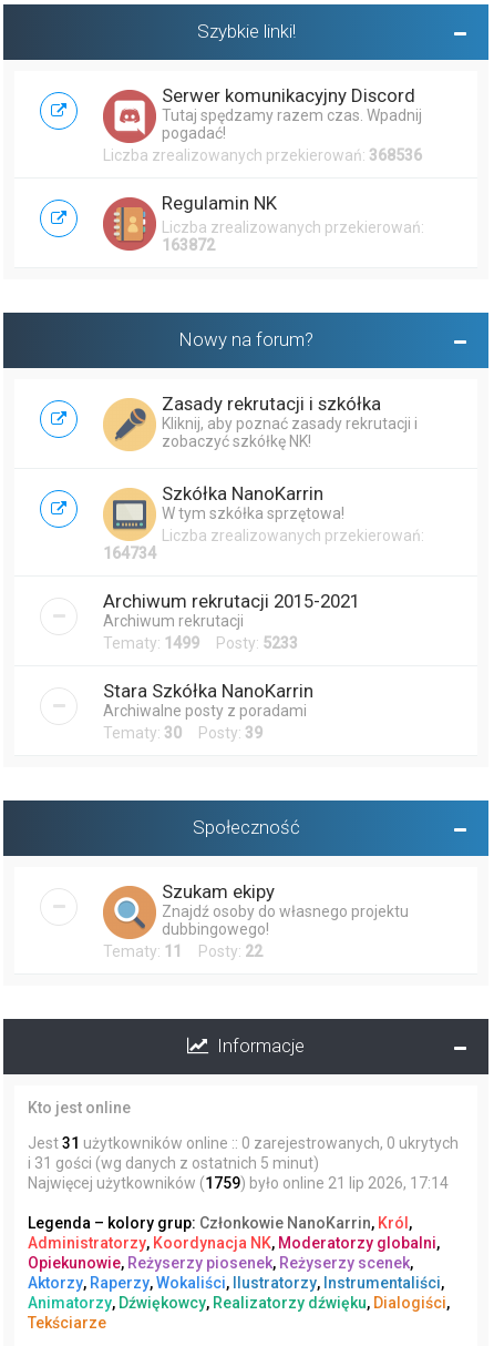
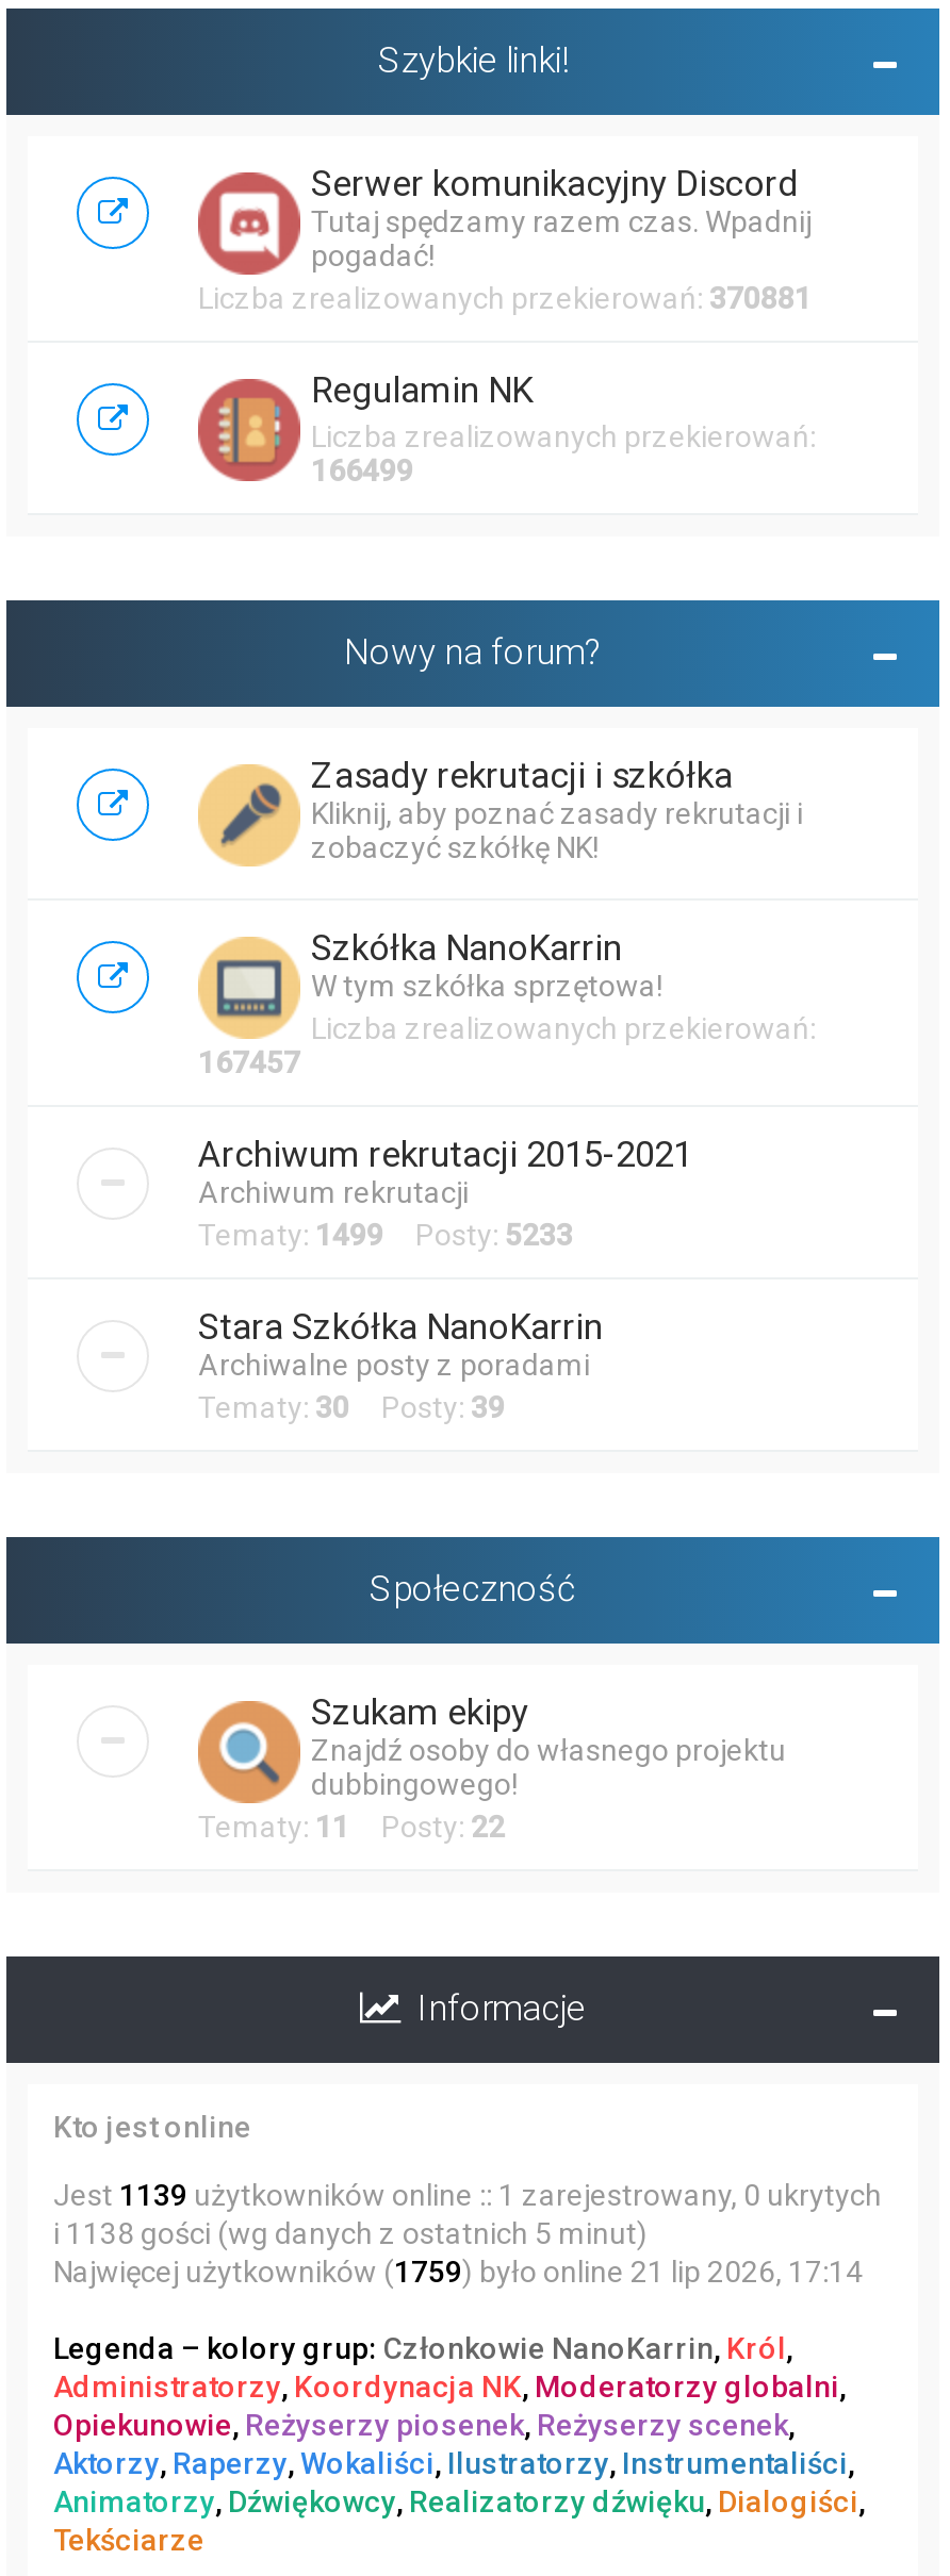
- Liczba zrealizowanych przekierowań: 368536
+ Liczba zrealizowanych przekierowań: 370881

- 163872
+ 166499

- 164734
+ 167457

- Jest 31 użytkowników online :: 0 zarejestrowanych, 0 ukrytych
+ Jest 1139 użytkowników online :: 1 zarejestrowany, 0 ukrytych

- i 31 gości (wg danych z ostatnich 5 minut)
+ i 1138 gości (wg danych z ostatnich 5 minut)
